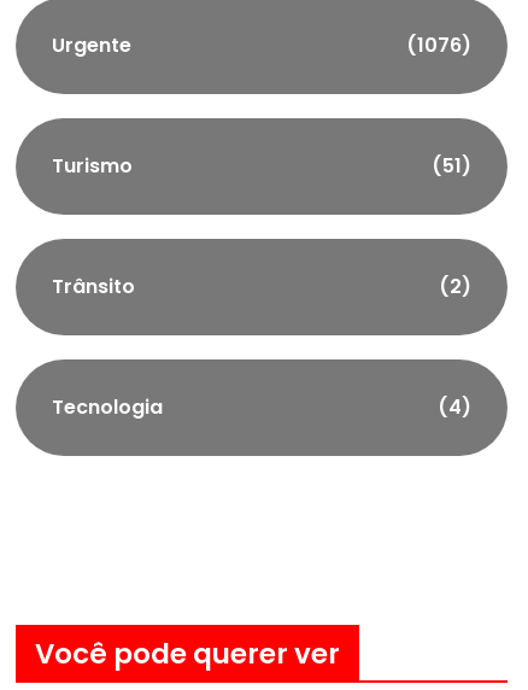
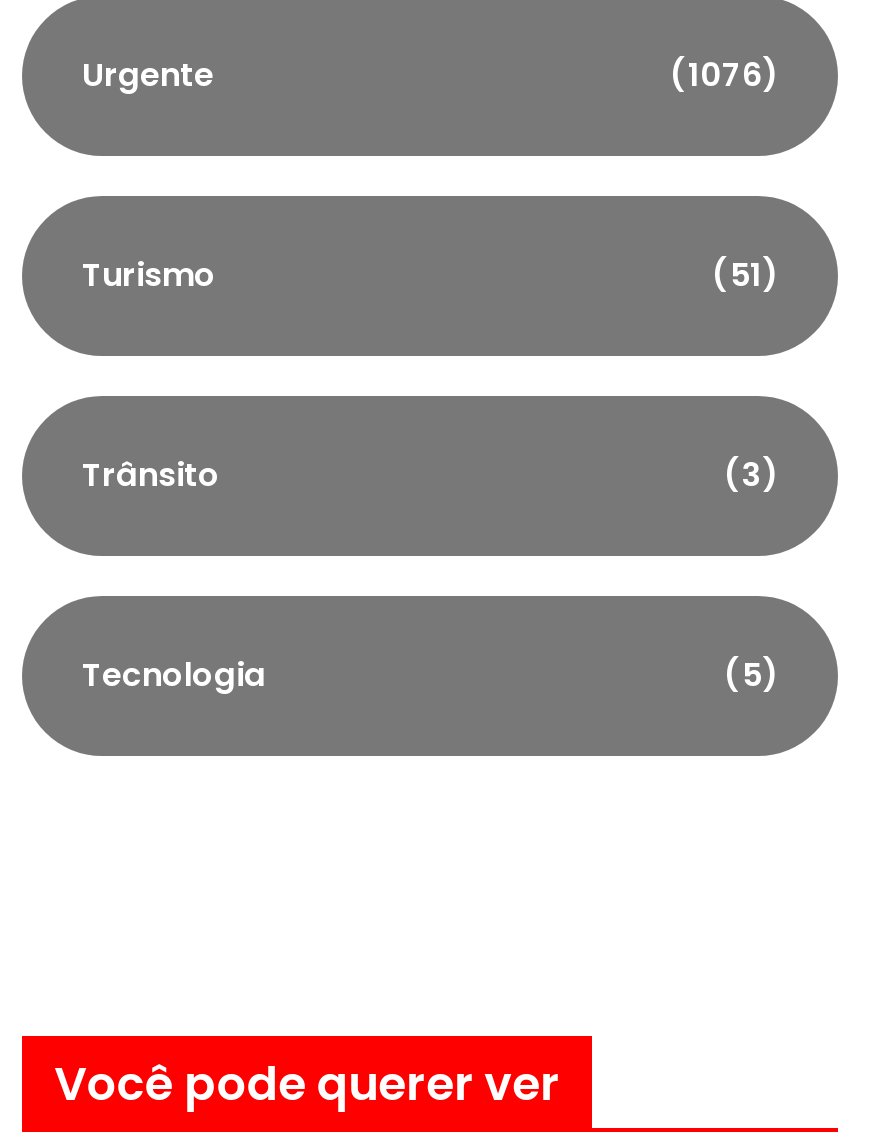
- (2)
+ (3)

- (4)
+ (5)
